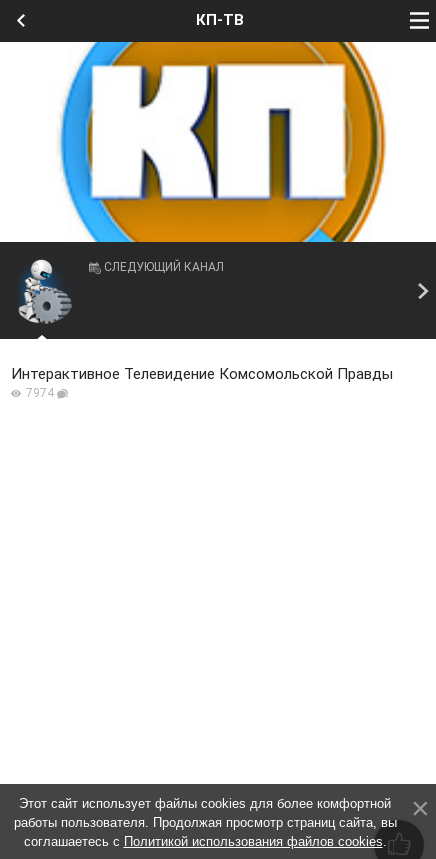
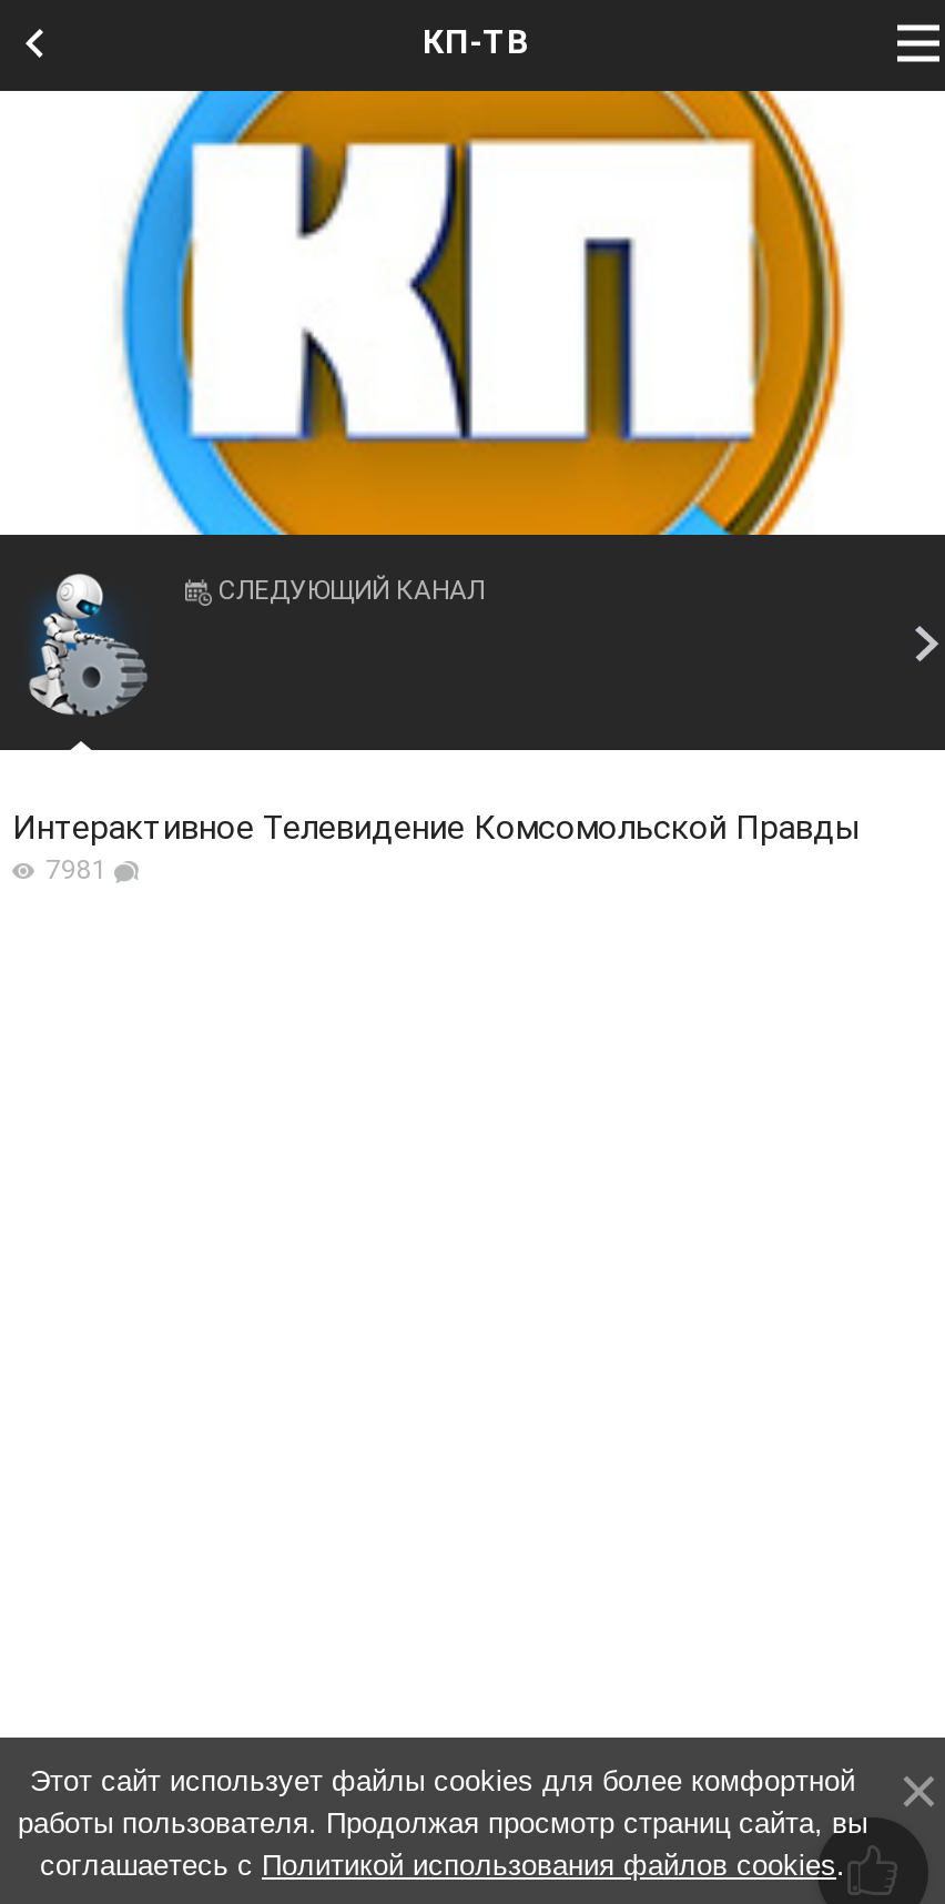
- 7974
+ 7981
